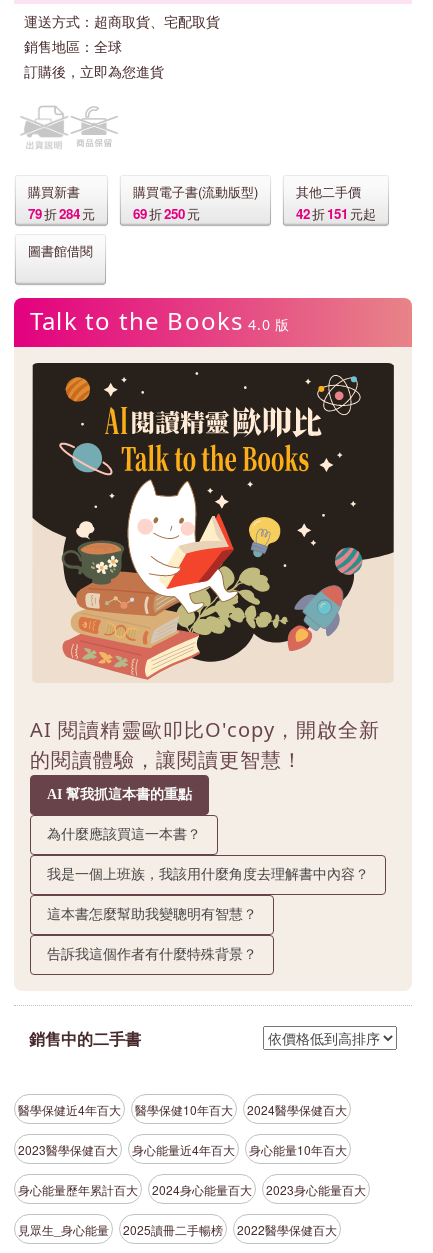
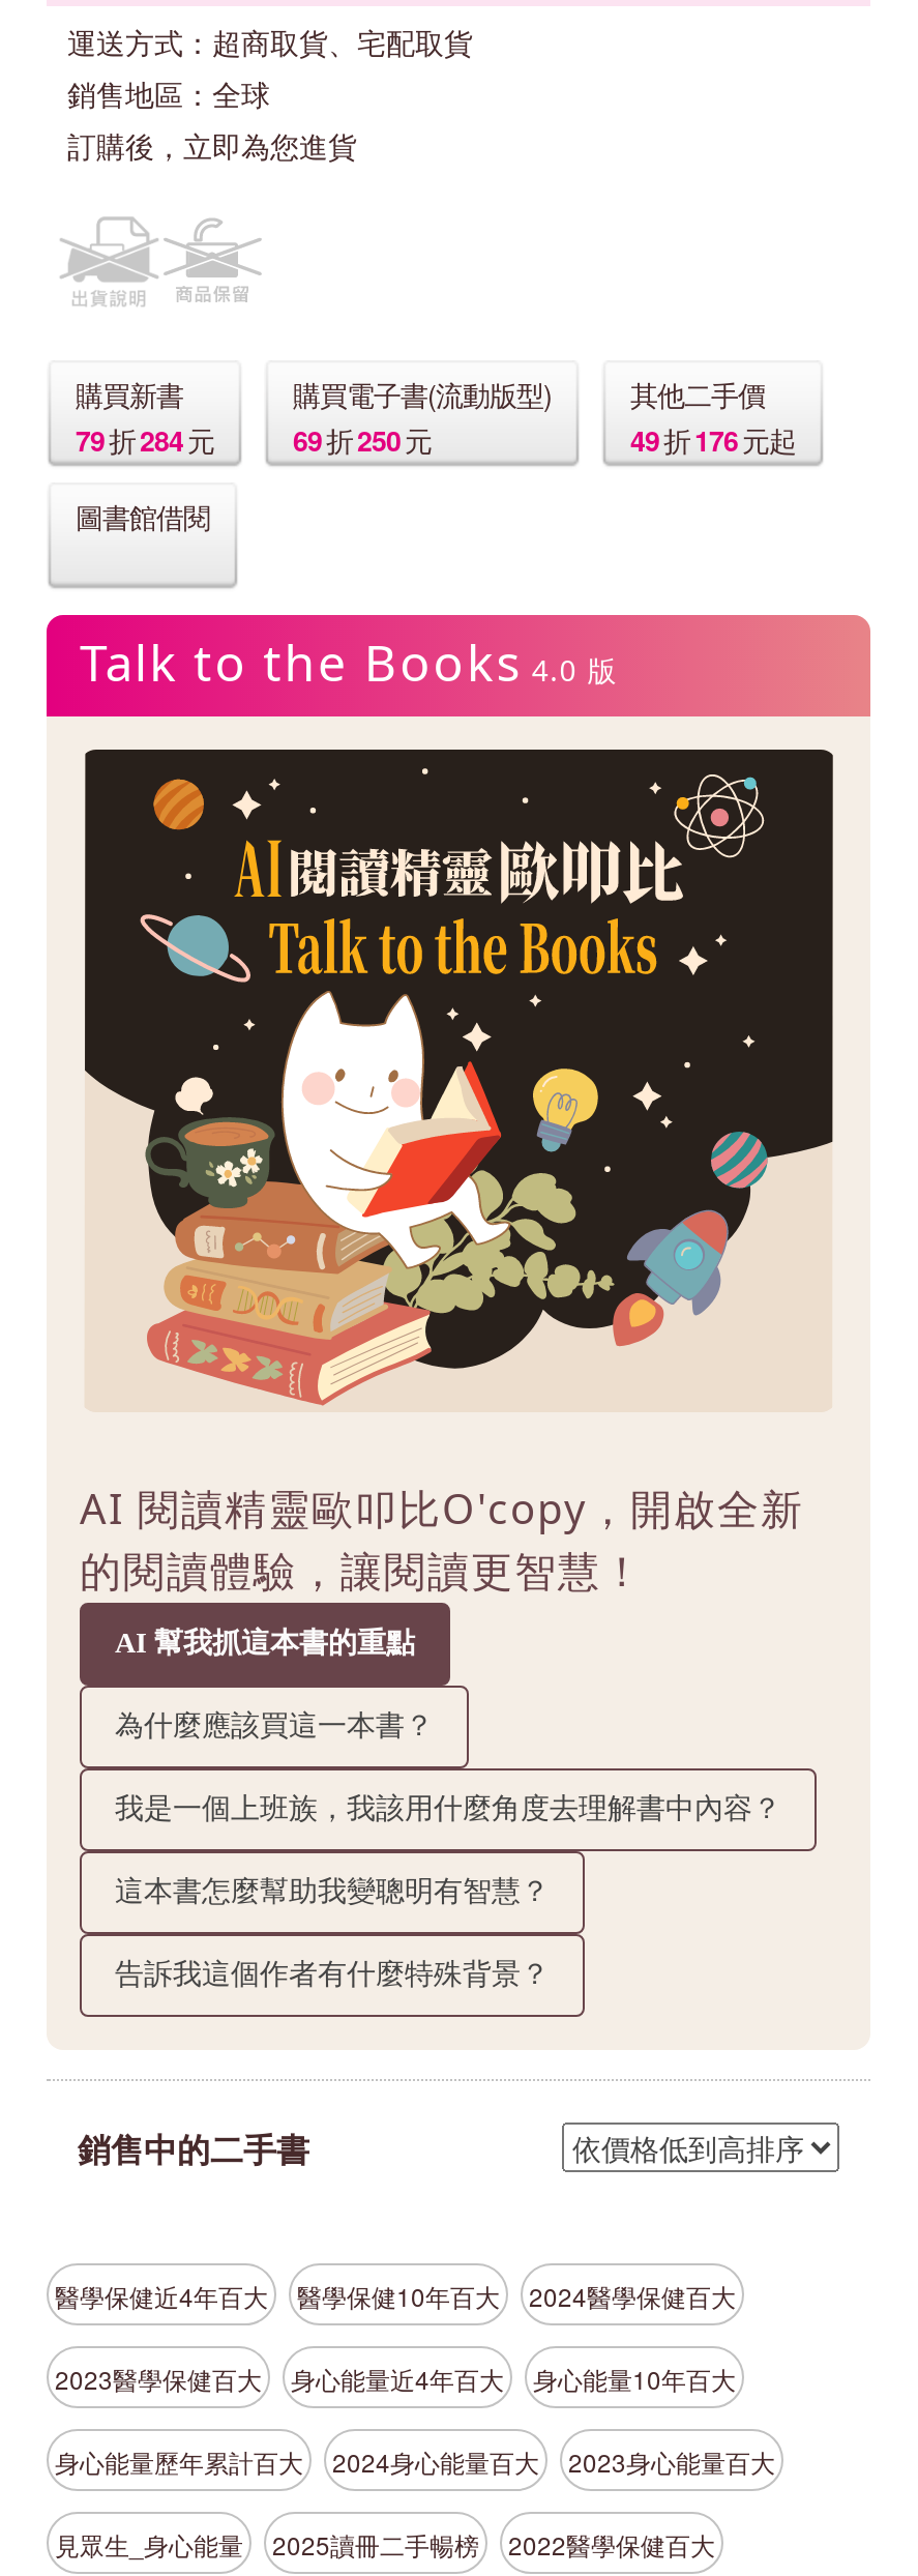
- 42 折 151 元起
+ 49 折 176 元起
